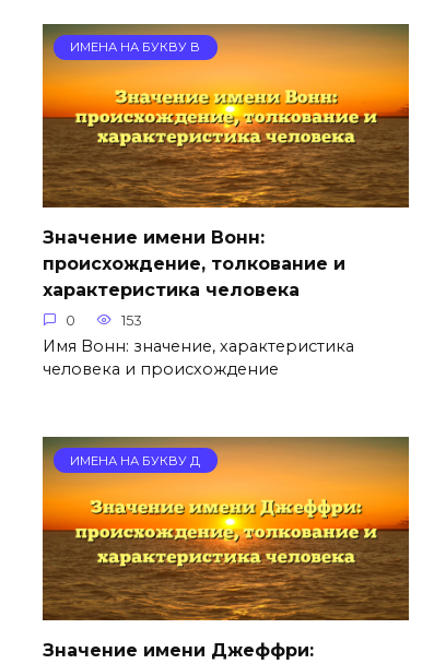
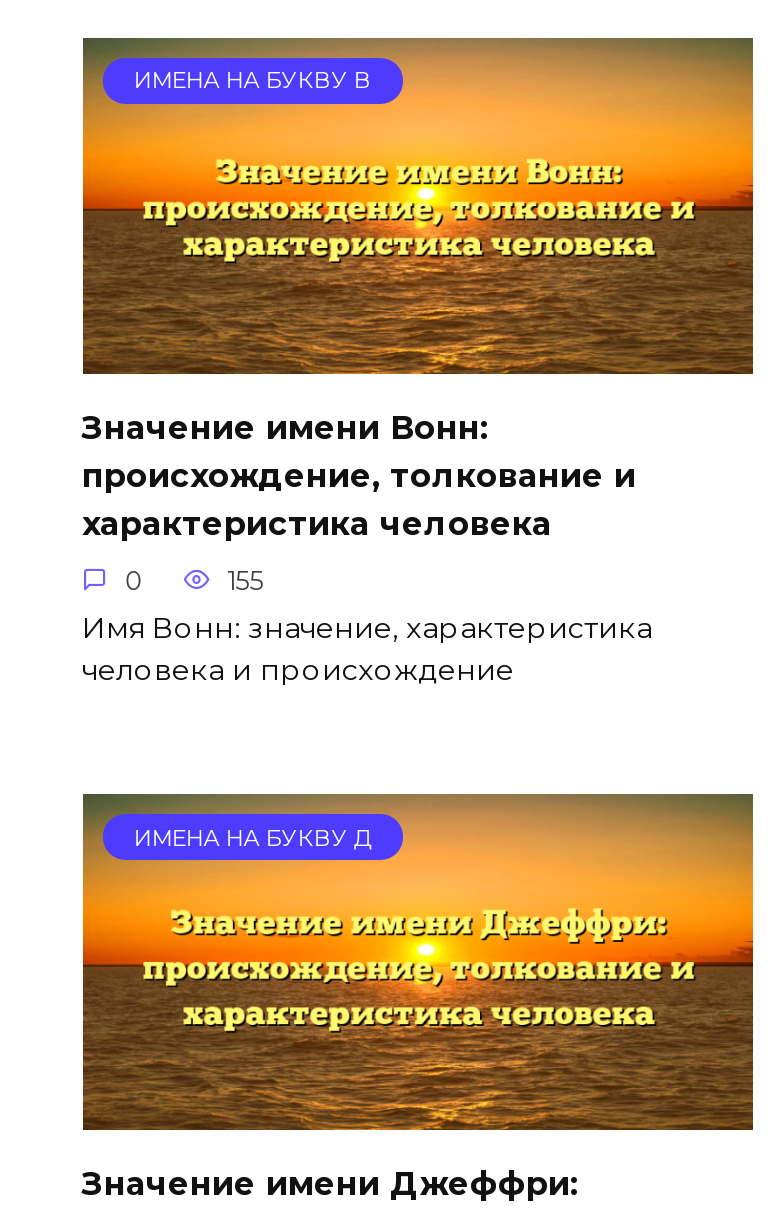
- 153
+ 155
